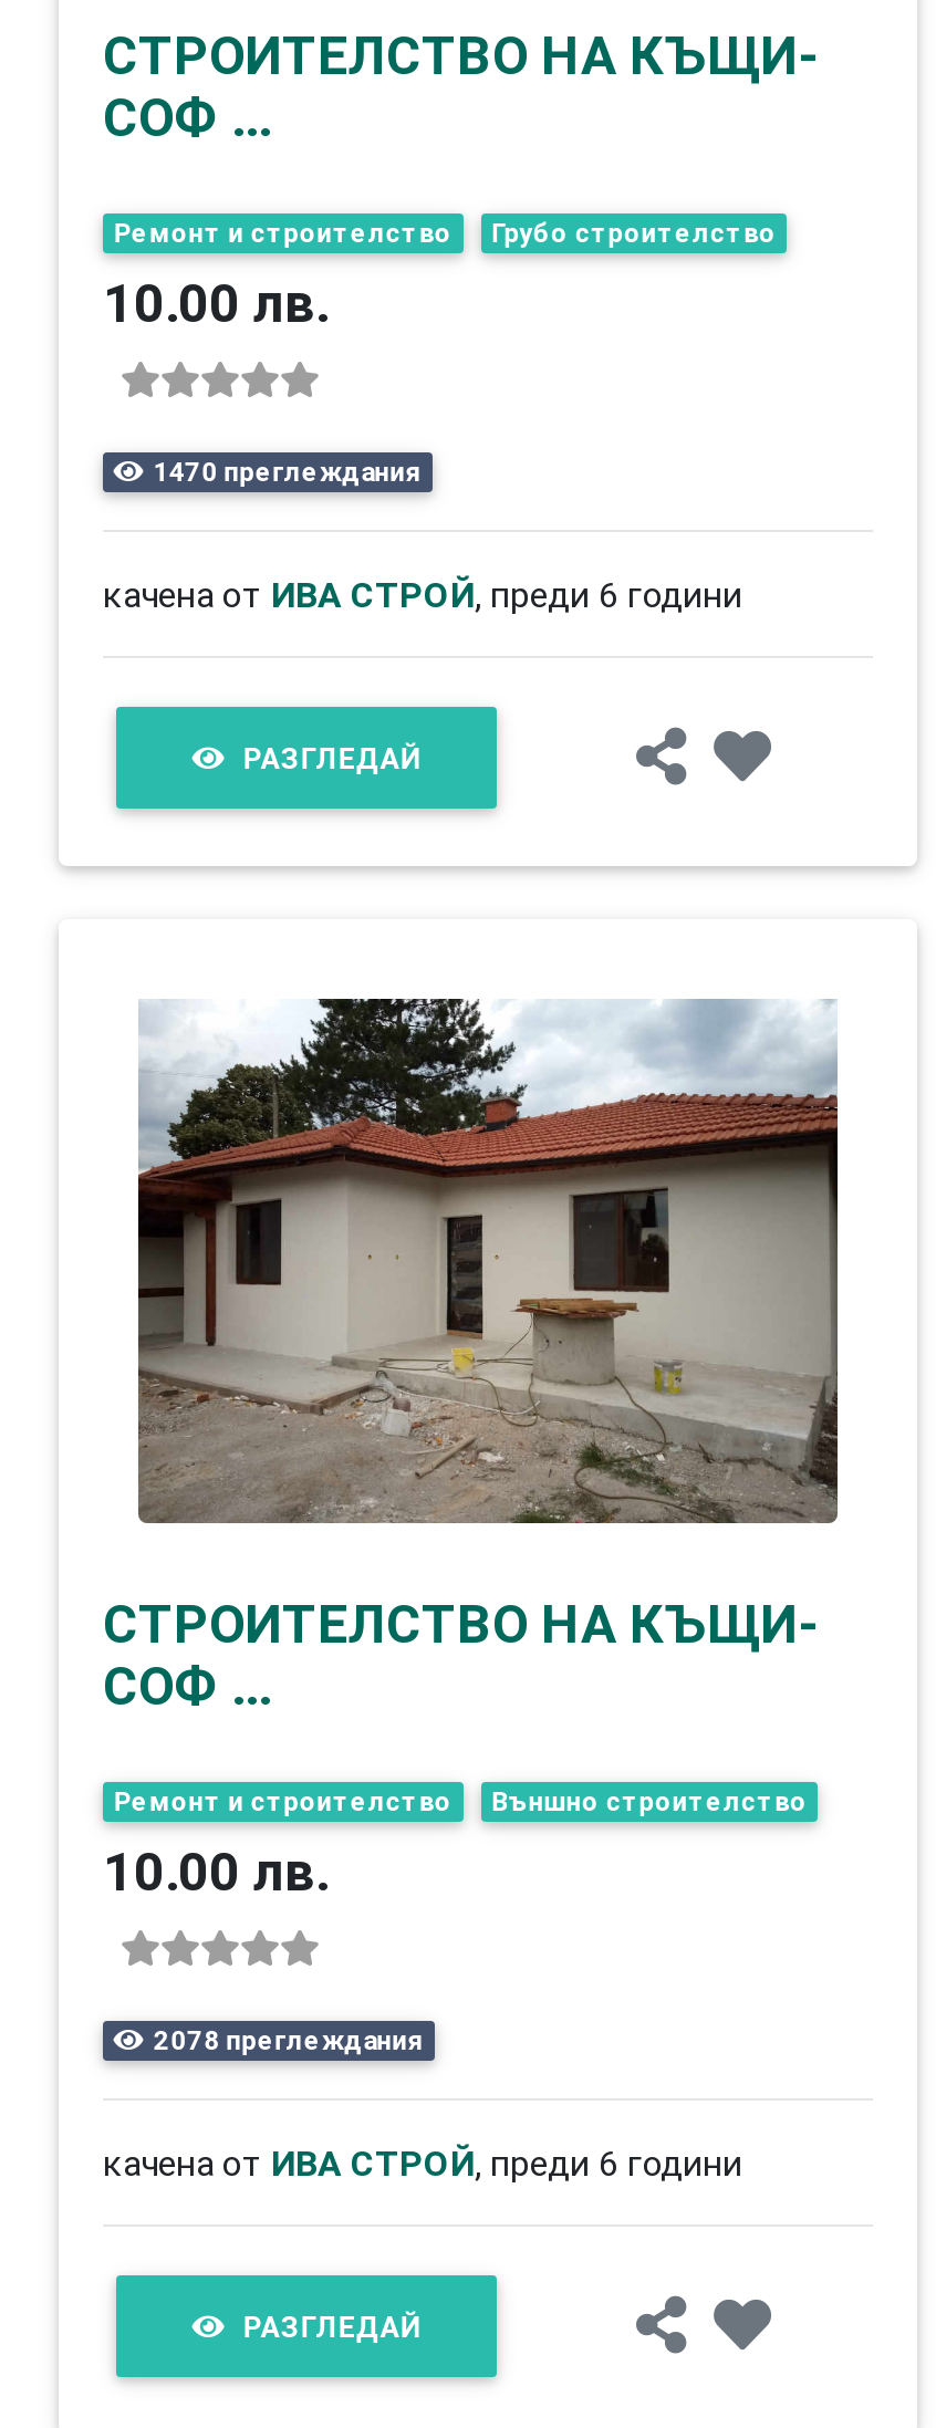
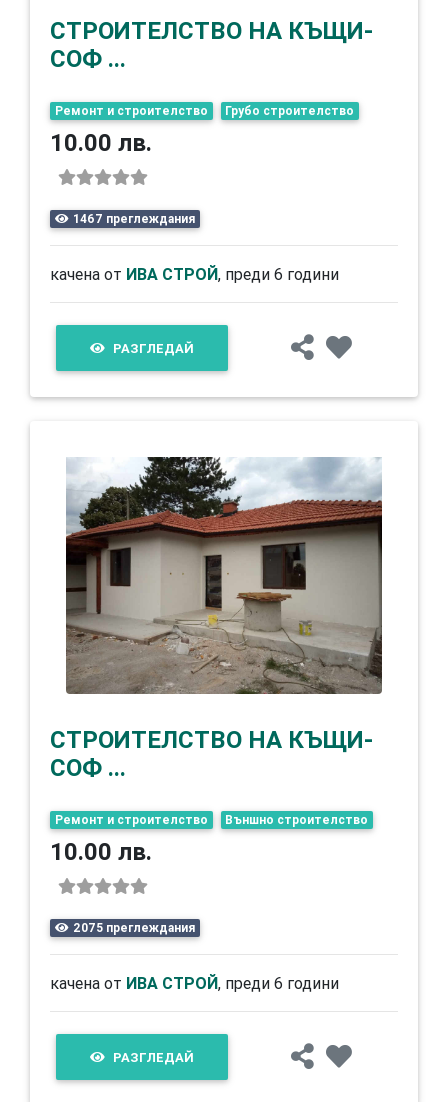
- 1470 преглеждания
+ 1467 преглеждания

- 2078 преглеждания
+ 2075 преглеждания
